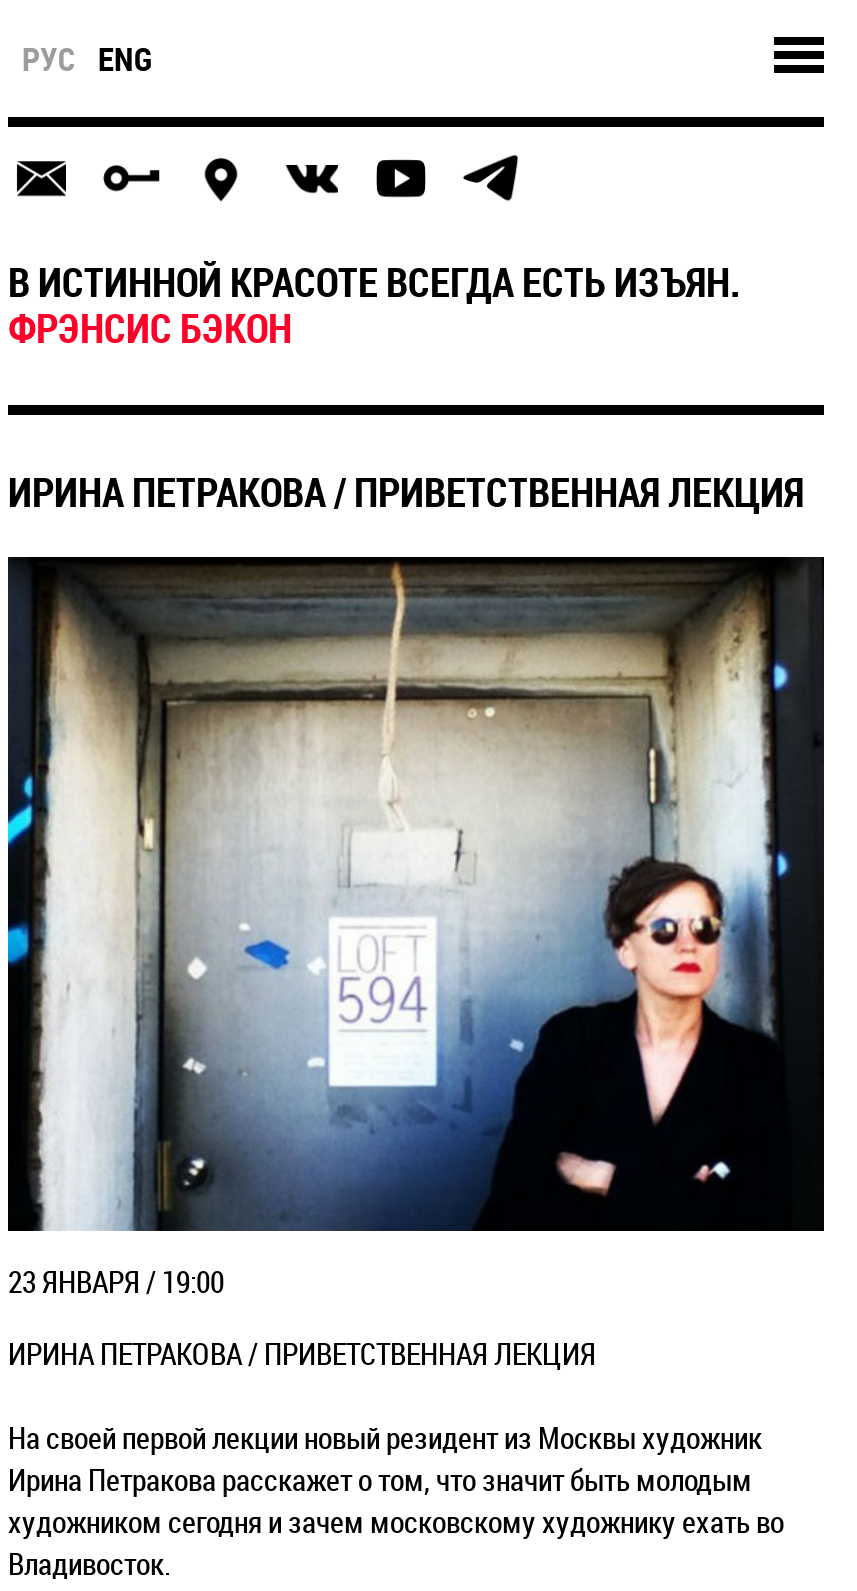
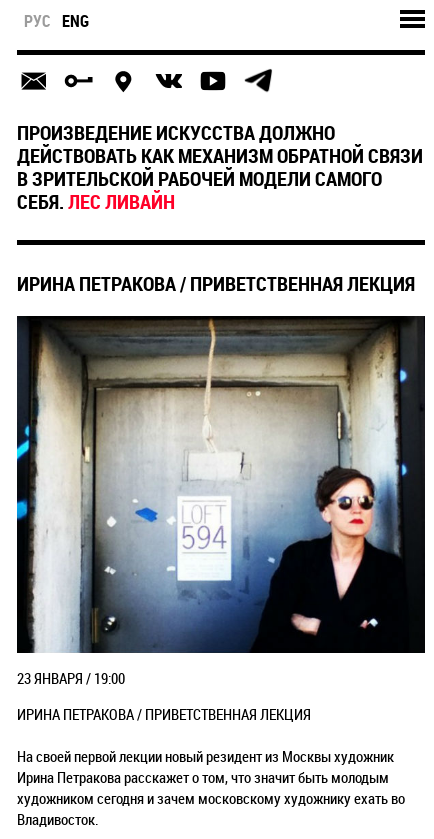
- В ИСТИННОЙ КРАСОТЕ ВСЕГДА ЕСТЬ ИЗЪЯН.
- ФРЭНСИС БЭКОН
+ ПРОИЗВЕДЕНИЕ ИСКУССТВА ДОЛЖНО
+ ДЕЙСТВОВАТЬ КАК МЕХАНИЗМ ОБРАТНОЙ СВЯЗИ
+ В ЗРИТЕЛЬСКОЙ РАБОЧЕЙ МОДЕЛИ САМОГО
+ СЕБЯ. ЛЕС ЛИВАЙН
